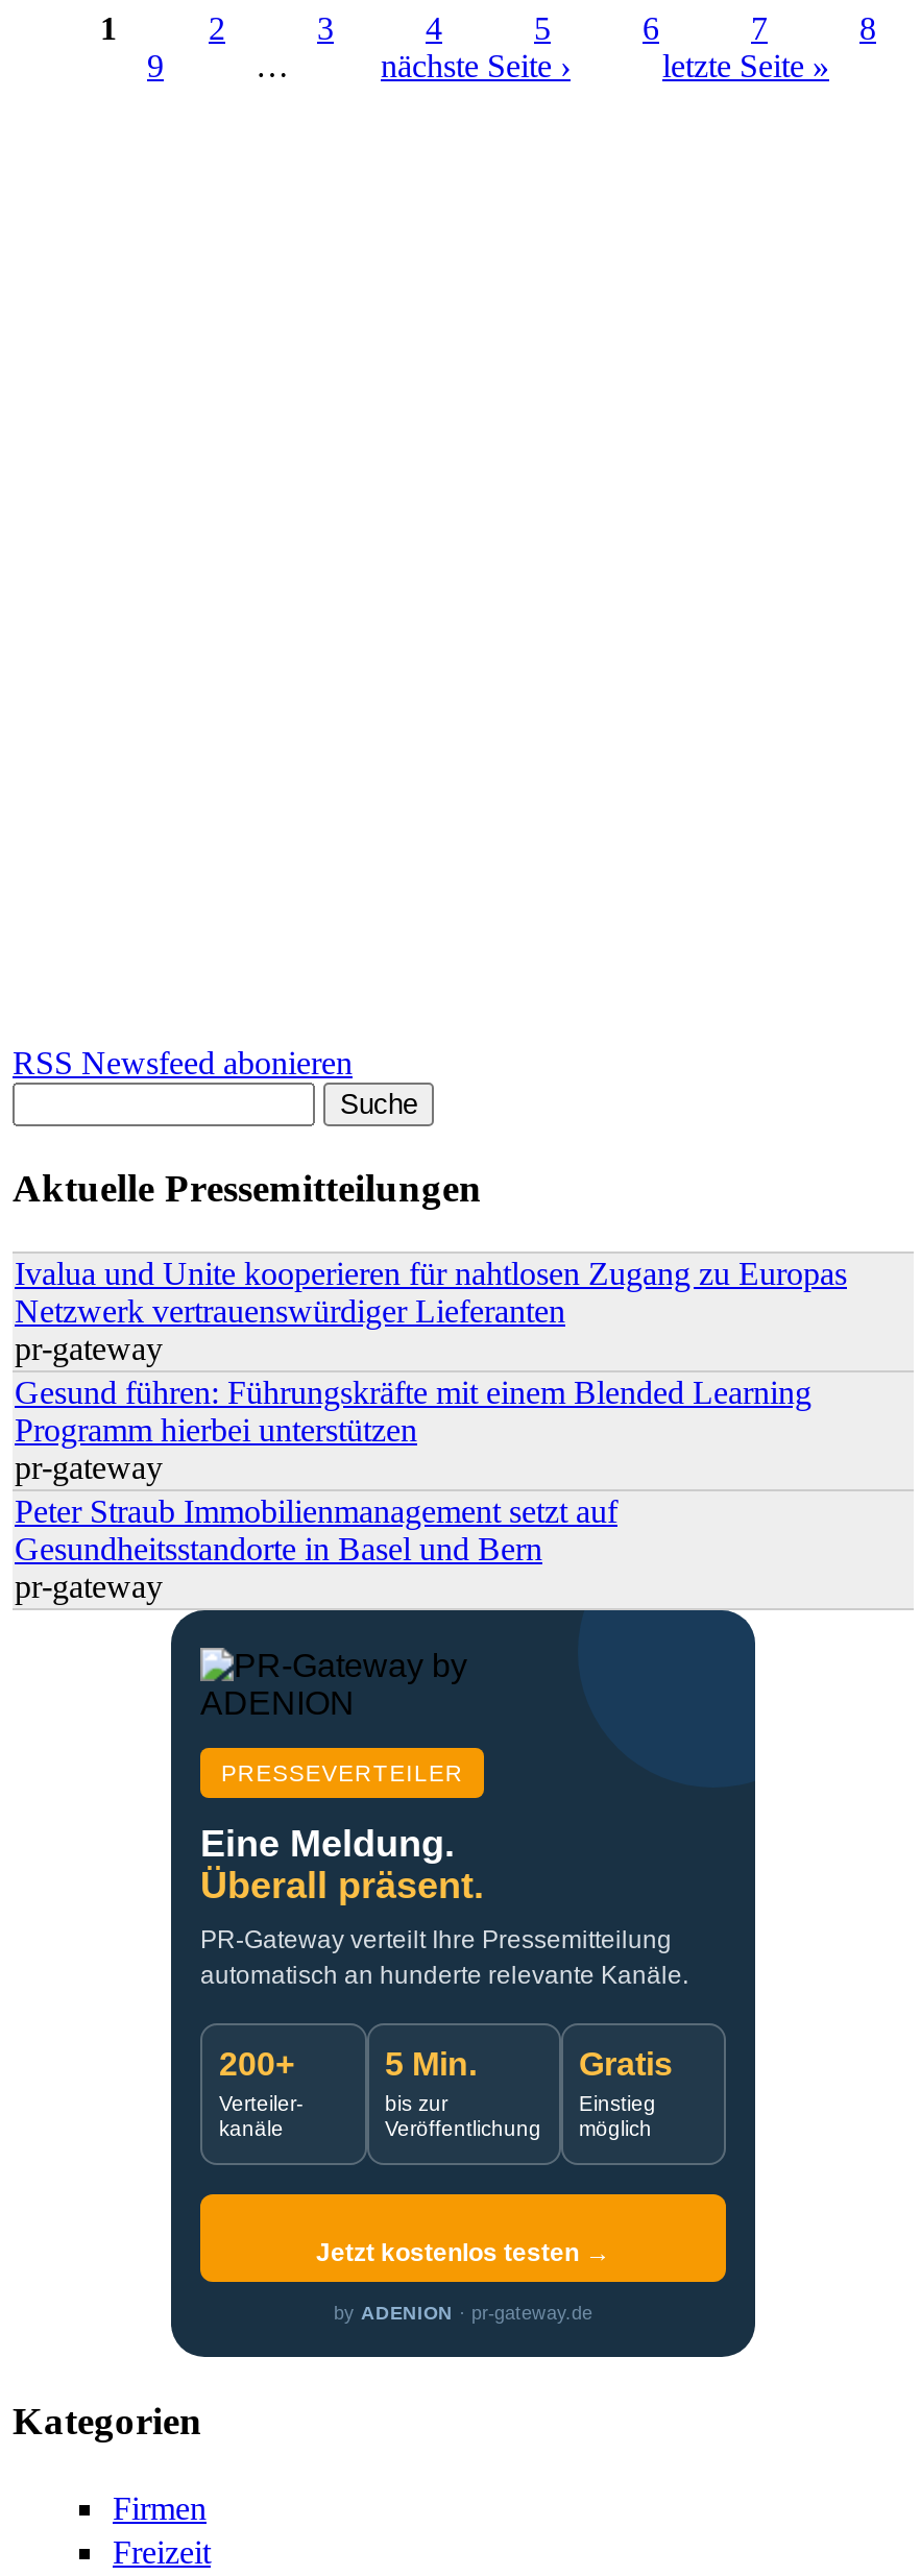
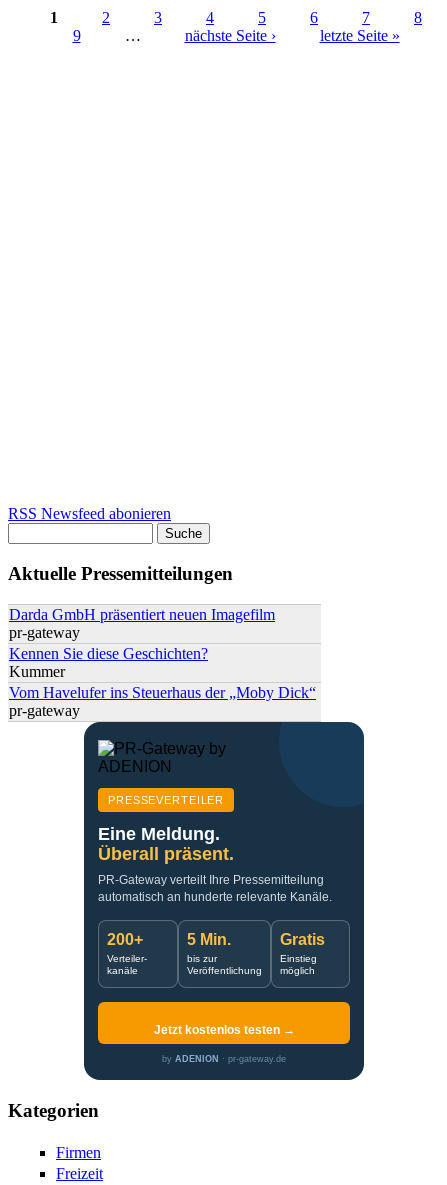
- Ivalua und Unite kooperieren für nahtlosen Zugang zu Europas
- Netzwerk vertrauenswürdiger Lieferanten
+ Darda GmbH präsentiert neuen Imagefilm

- Gesund führen: Führungskräfte mit einem Blended Learning
- Programm hierbei unterstützen
- pr-gateway
- Peter Straub Immobilienmanagement setzt auf
- Gesundheitsstandorte in Basel und Bern
+ Kennen Sie diese Geschichten?
+ Kummer
+ Vom Havelufer ins Steuerhaus der „Moby Dick“
